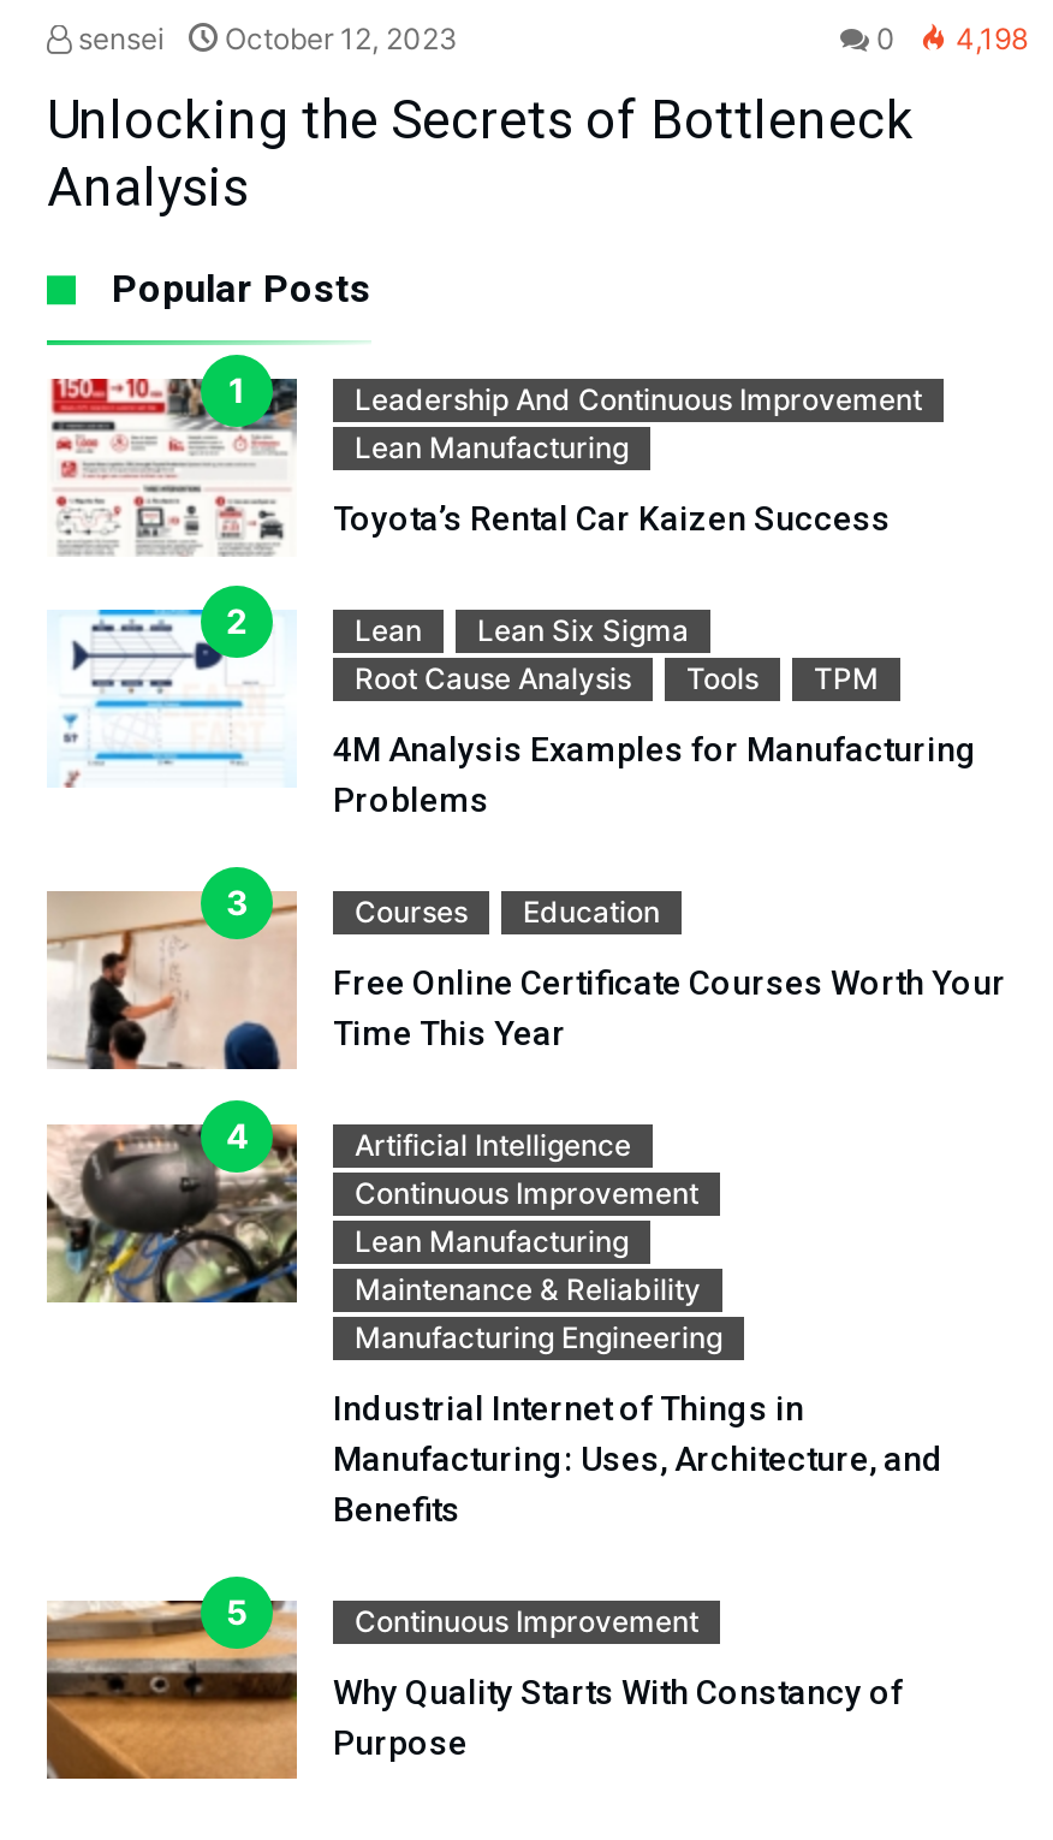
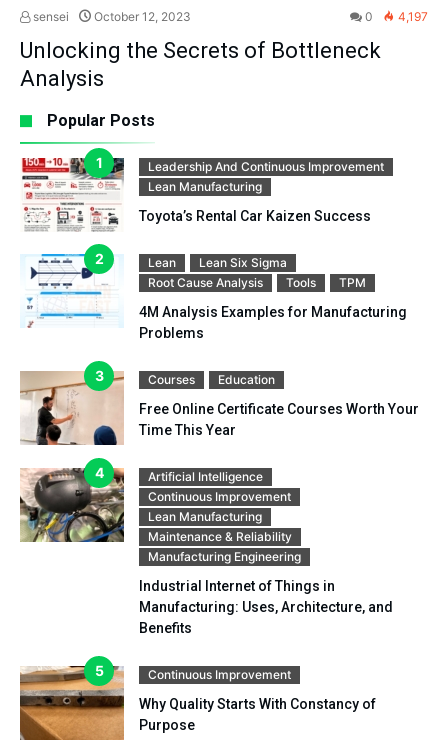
- 0 4,198
+ 0 4,197
